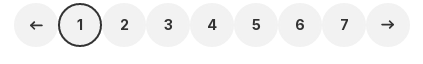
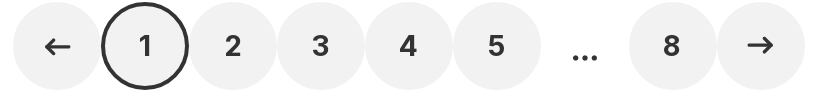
- 6
- 7
+ 8
